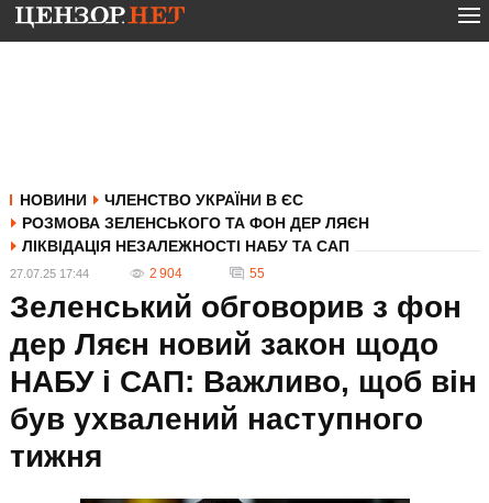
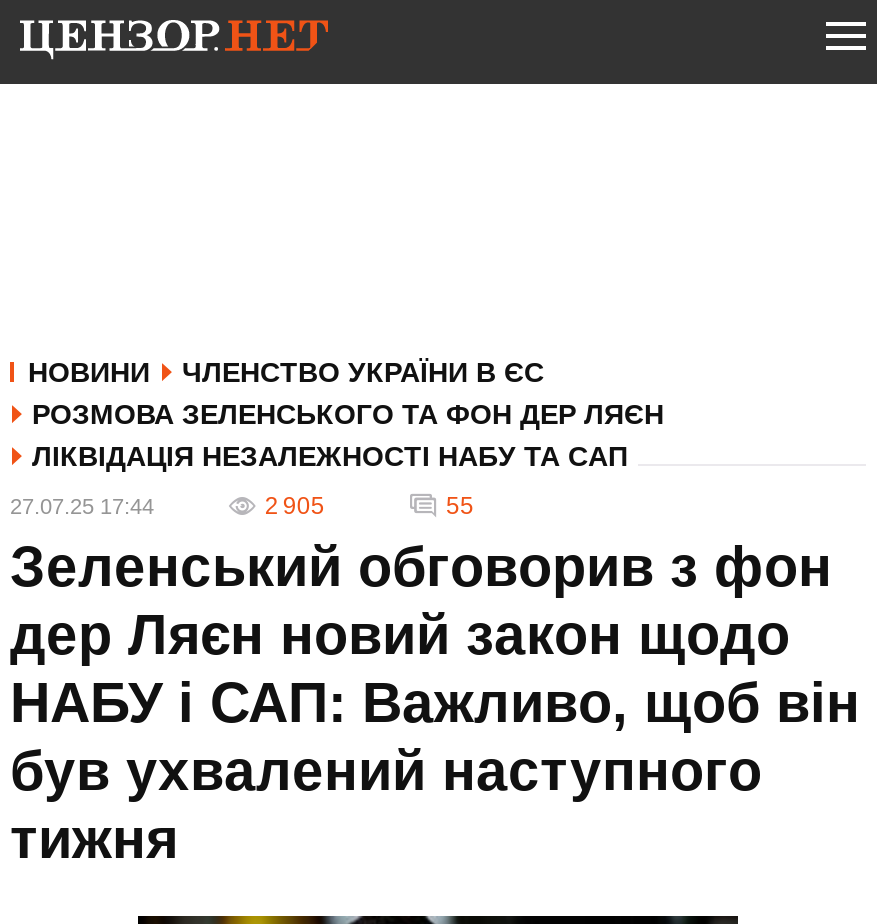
- 2 904
+ 2 905
